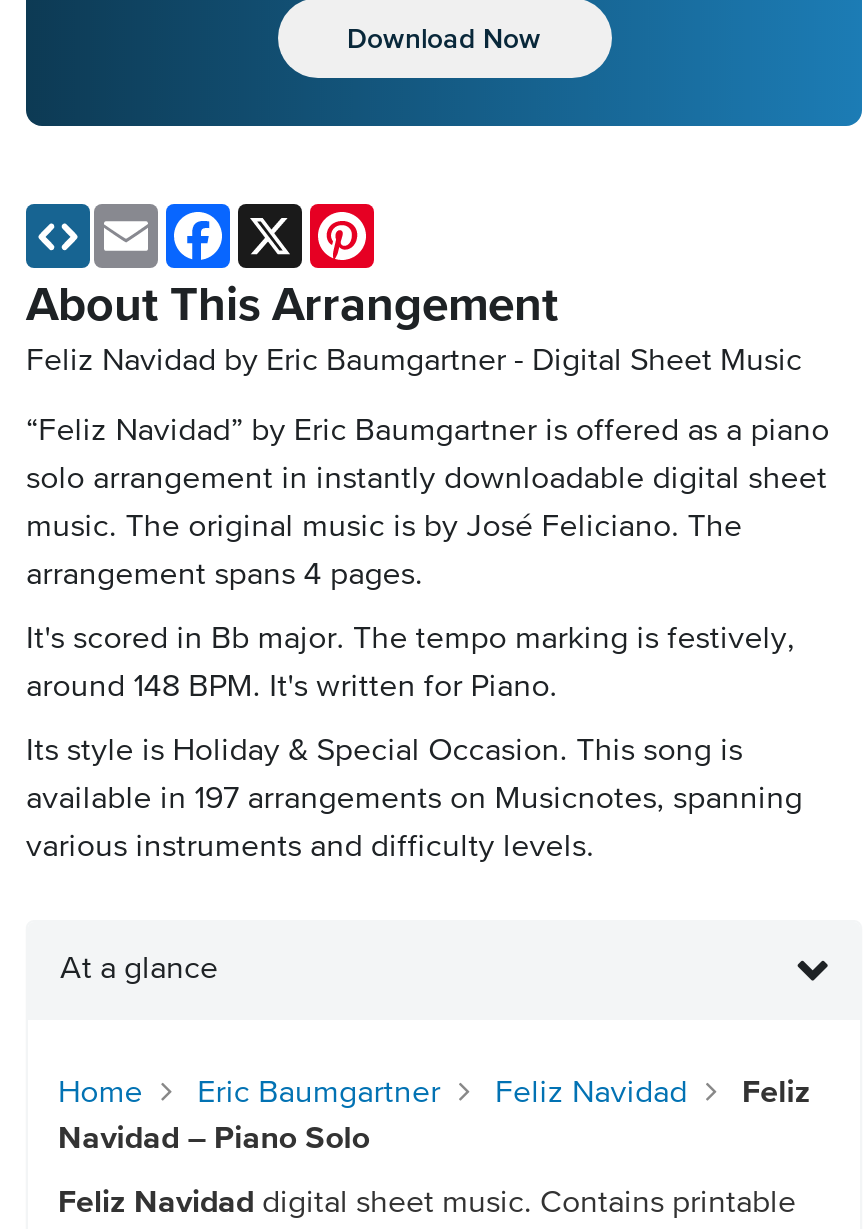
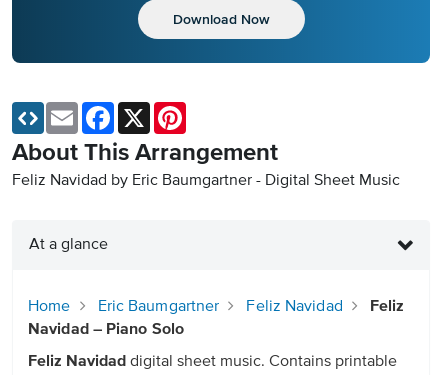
- “Feliz Navidad” by Eric Baumgartner is offered as a piano
- solo arrangement in instantly downloadable digital sheet
- music. The original music is by José Feliciano. The
- arrangement spans 4 pages.
- It's scored in Bb major. The tempo marking is festively,
- around 148 BPM. It's written for Piano.
- Its style is Holiday & Special Occasion. This song is
- available in 197 arrangements on Musicnotes, spanning
- various instruments and difficulty levels.
